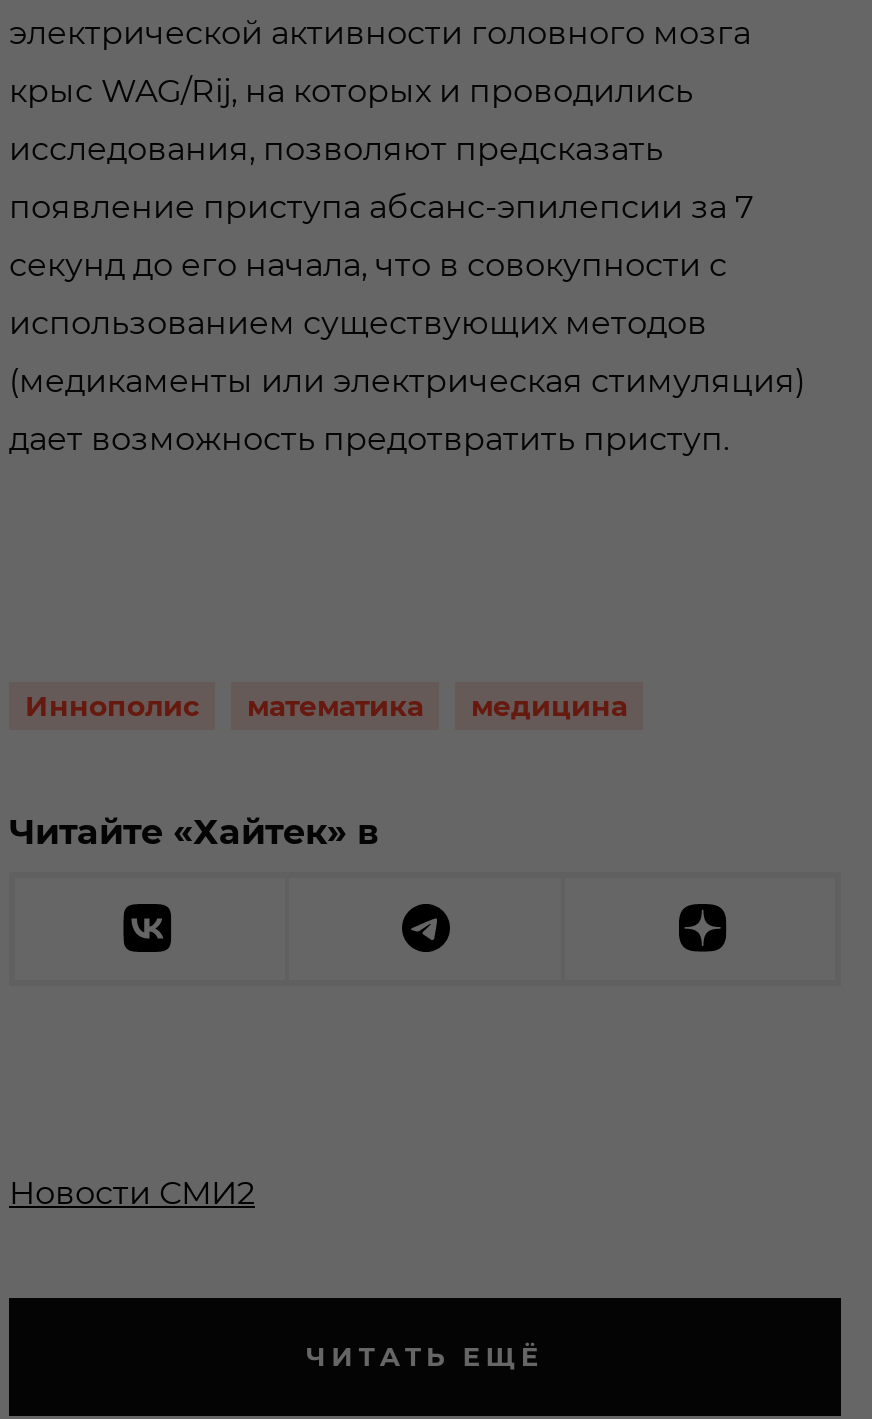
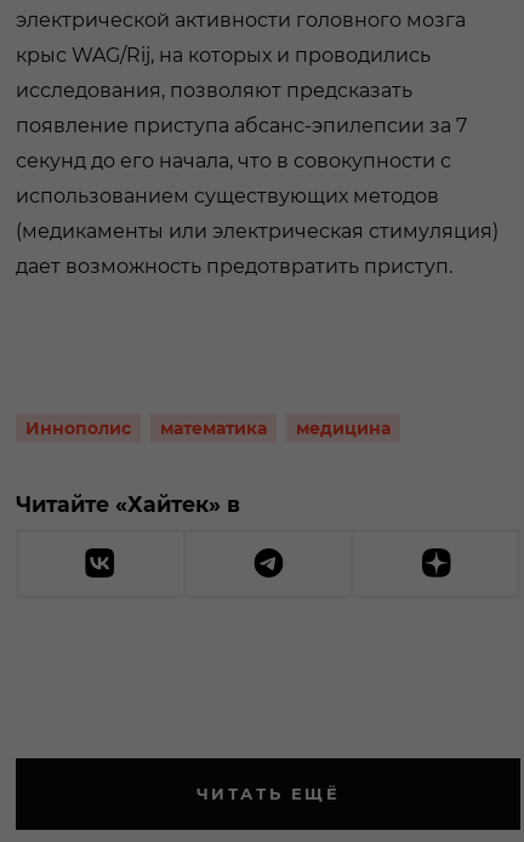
- Новости СМИ2
